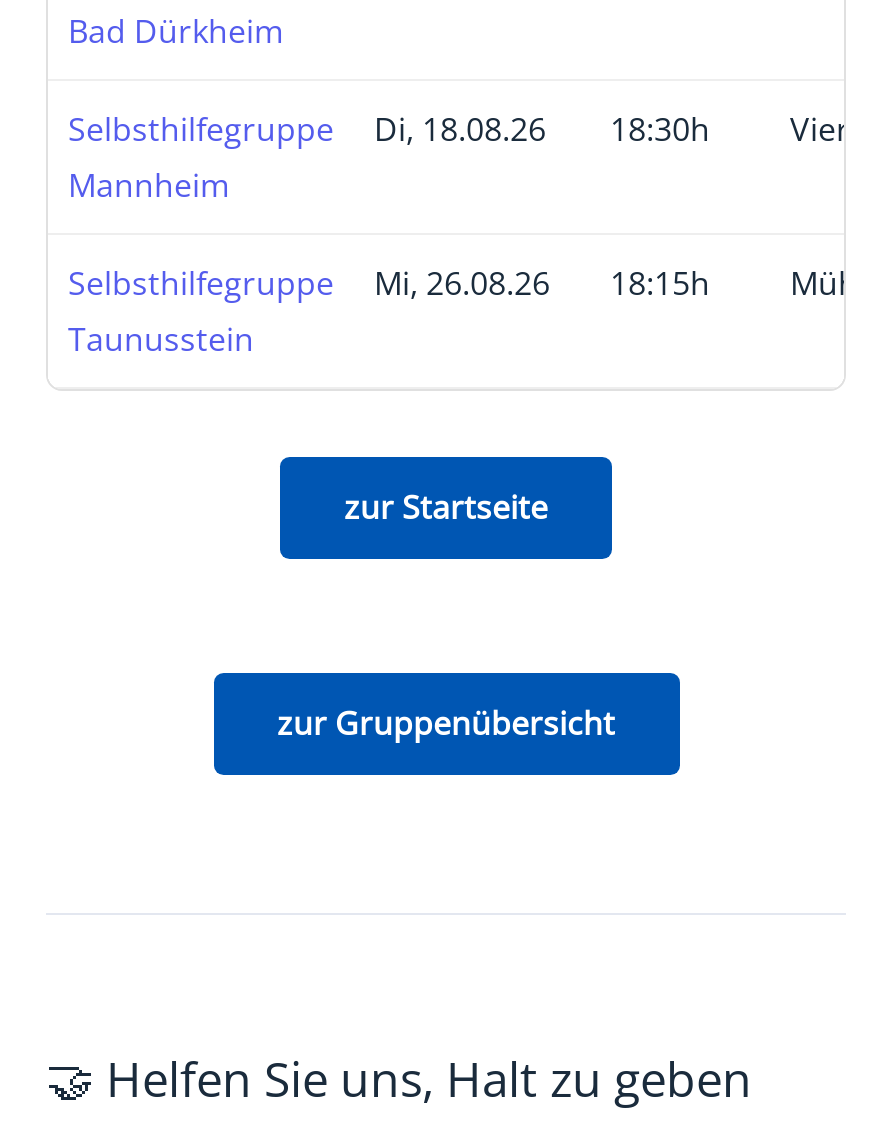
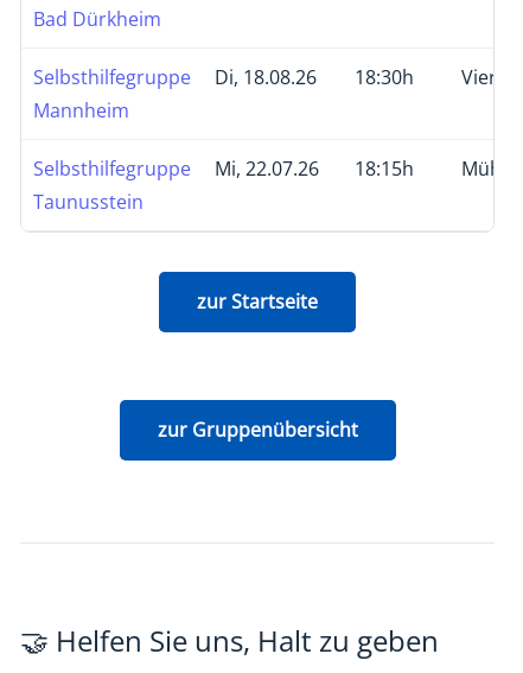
- Mi, 26.08.26
+ Mi, 22.07.26
